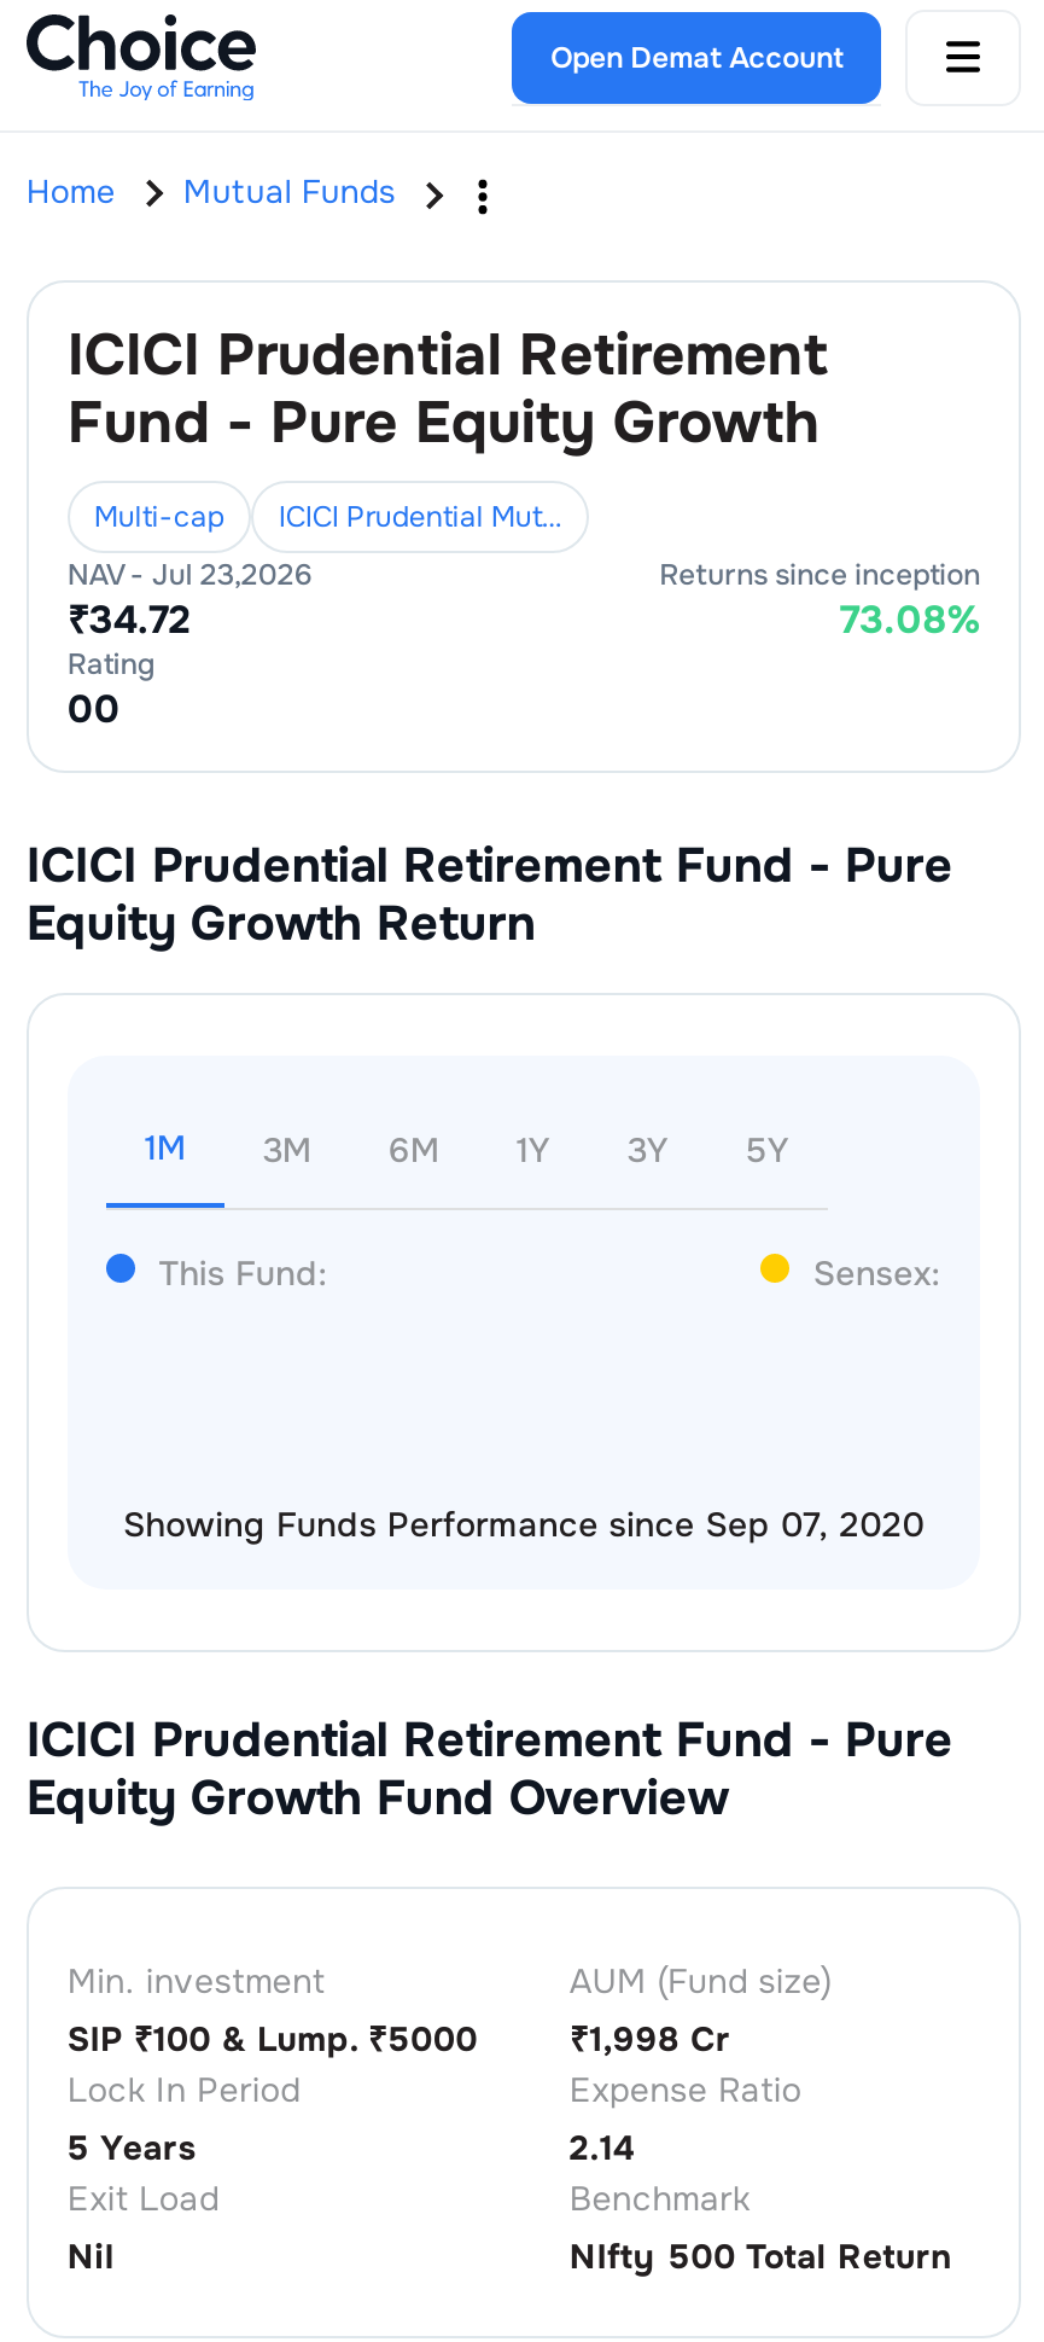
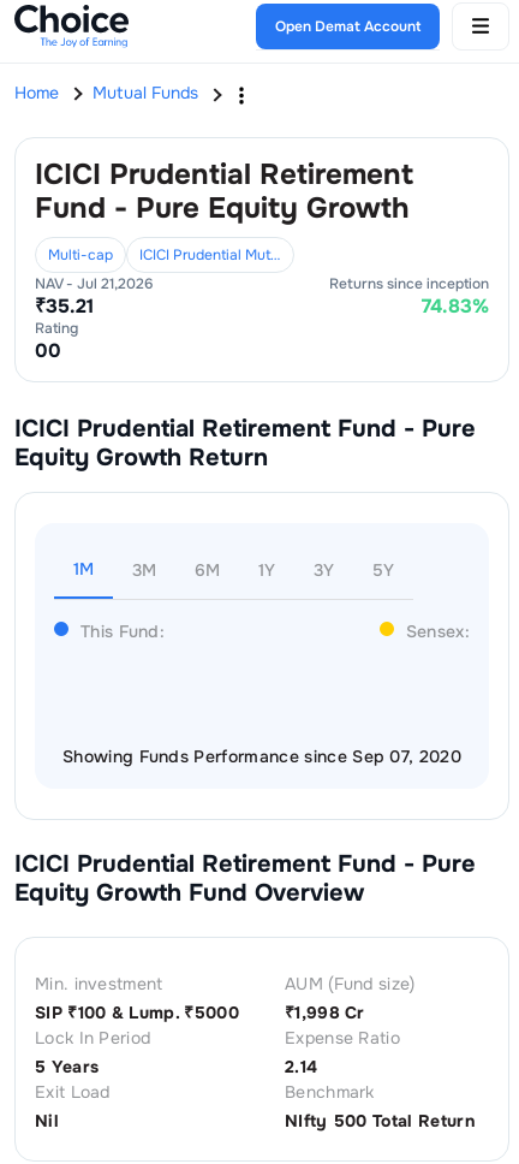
- NAV - Jul 23,2026
+ NAV - Jul 21,2026

- ₹34.72
+ ₹35.21

- 73.08%
+ 74.83%
